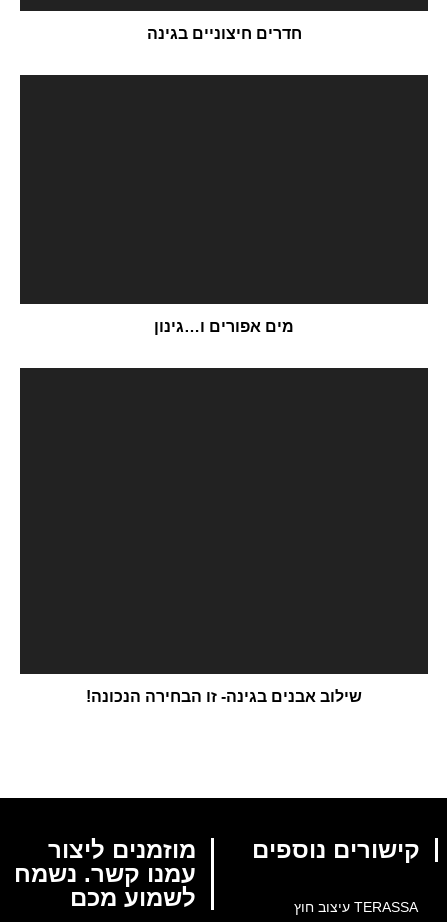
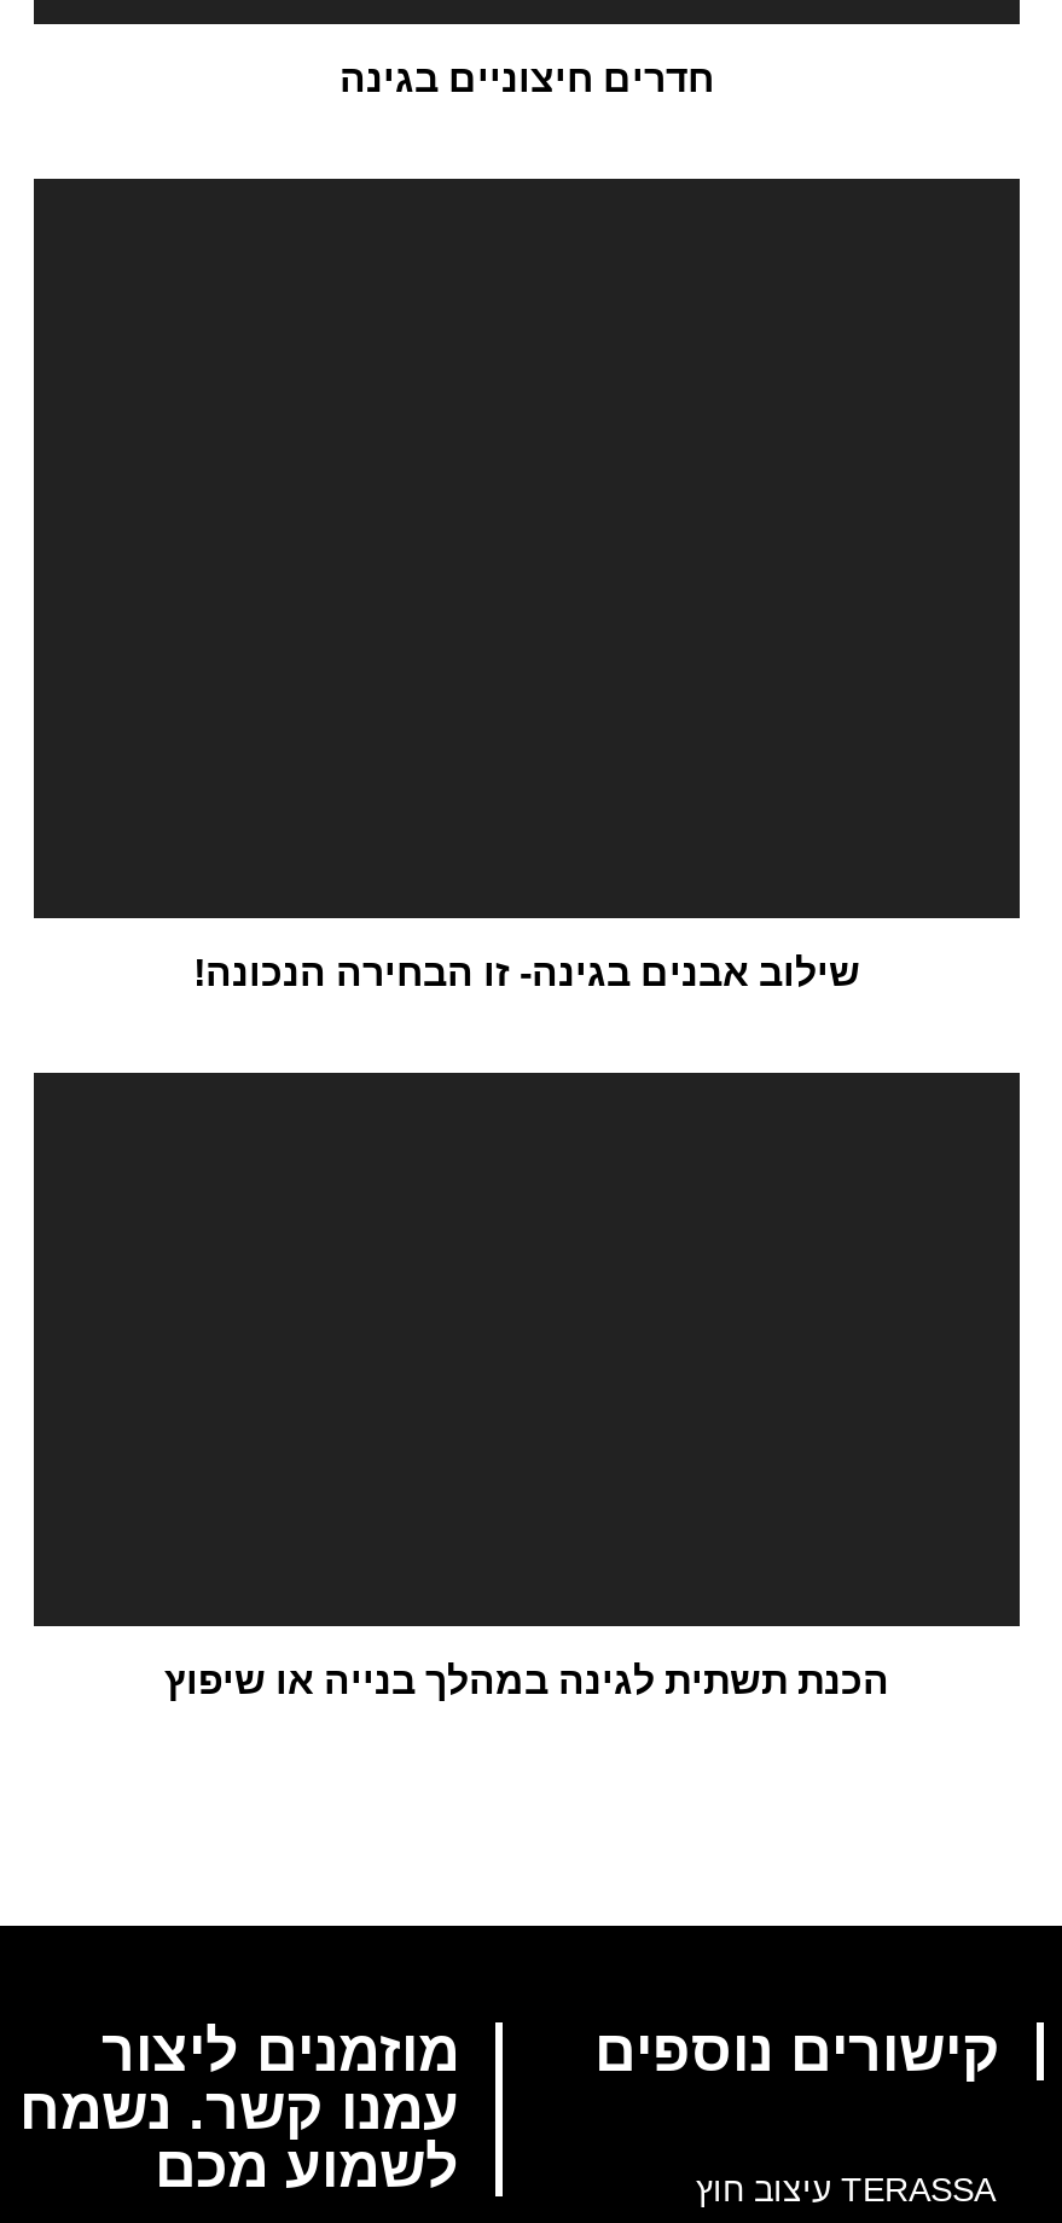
- מים אפורים ו…גינון

moved up: שילוב אבנים בגינה- זו הבחירה הנכונה!

+ הכנת תשתית לגינה במהלך בנייה או שיפוץ
